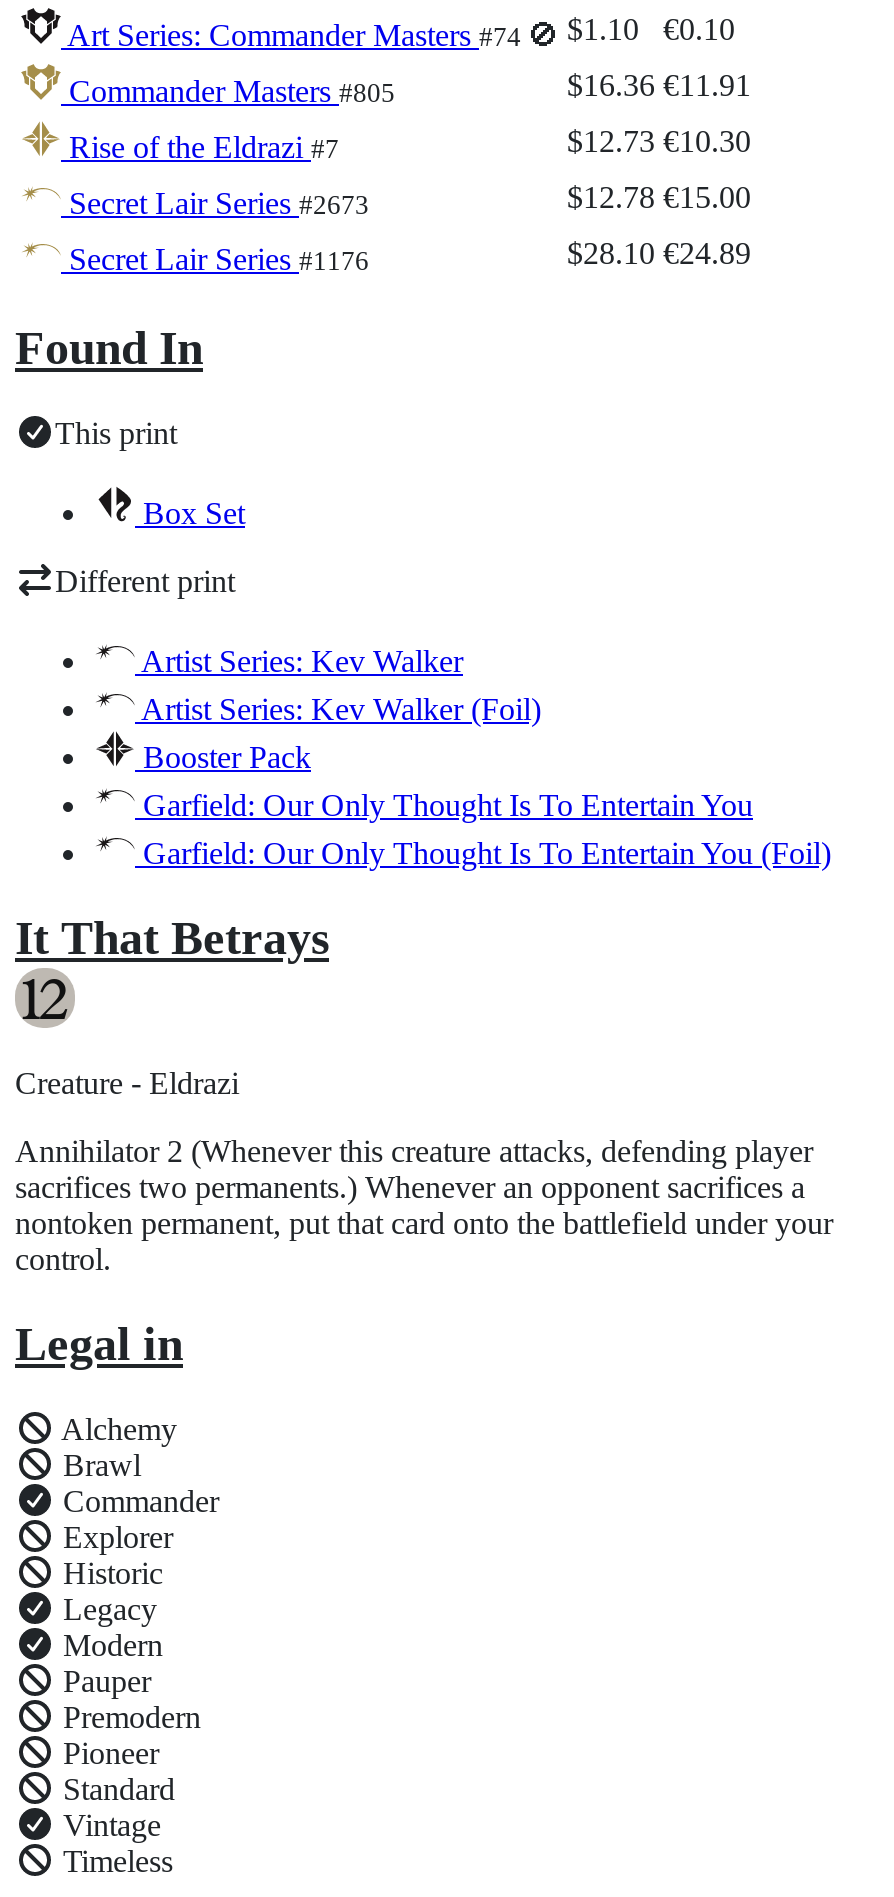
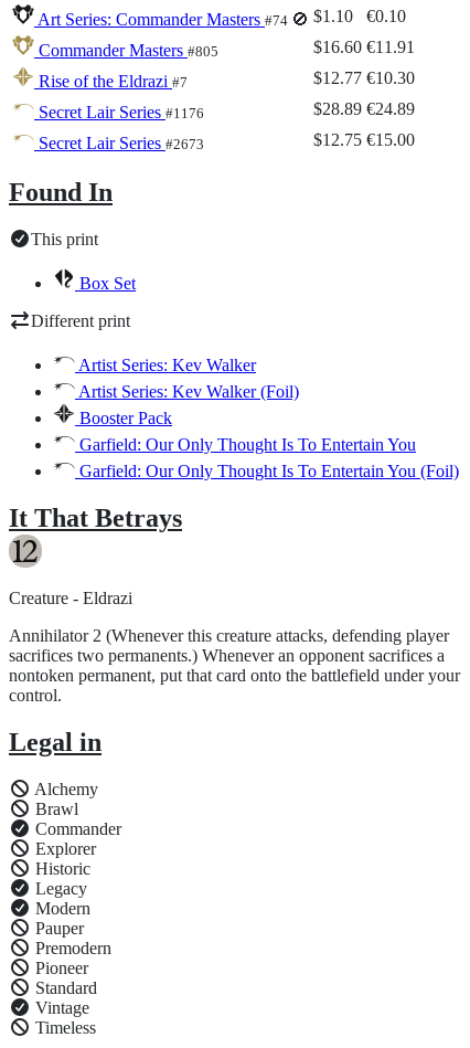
- $16.36 €11.91
+ $16.60 €11.91

- $12.73 €10.30
- $12.78 €15.00
+ $12.77 €10.30

moved down: Secret Lair Series #2673

moved up: Secret Lair Series #1176

- $28.10 €24.89
+ $28.89 €24.89
+ $12.75 €15.00
